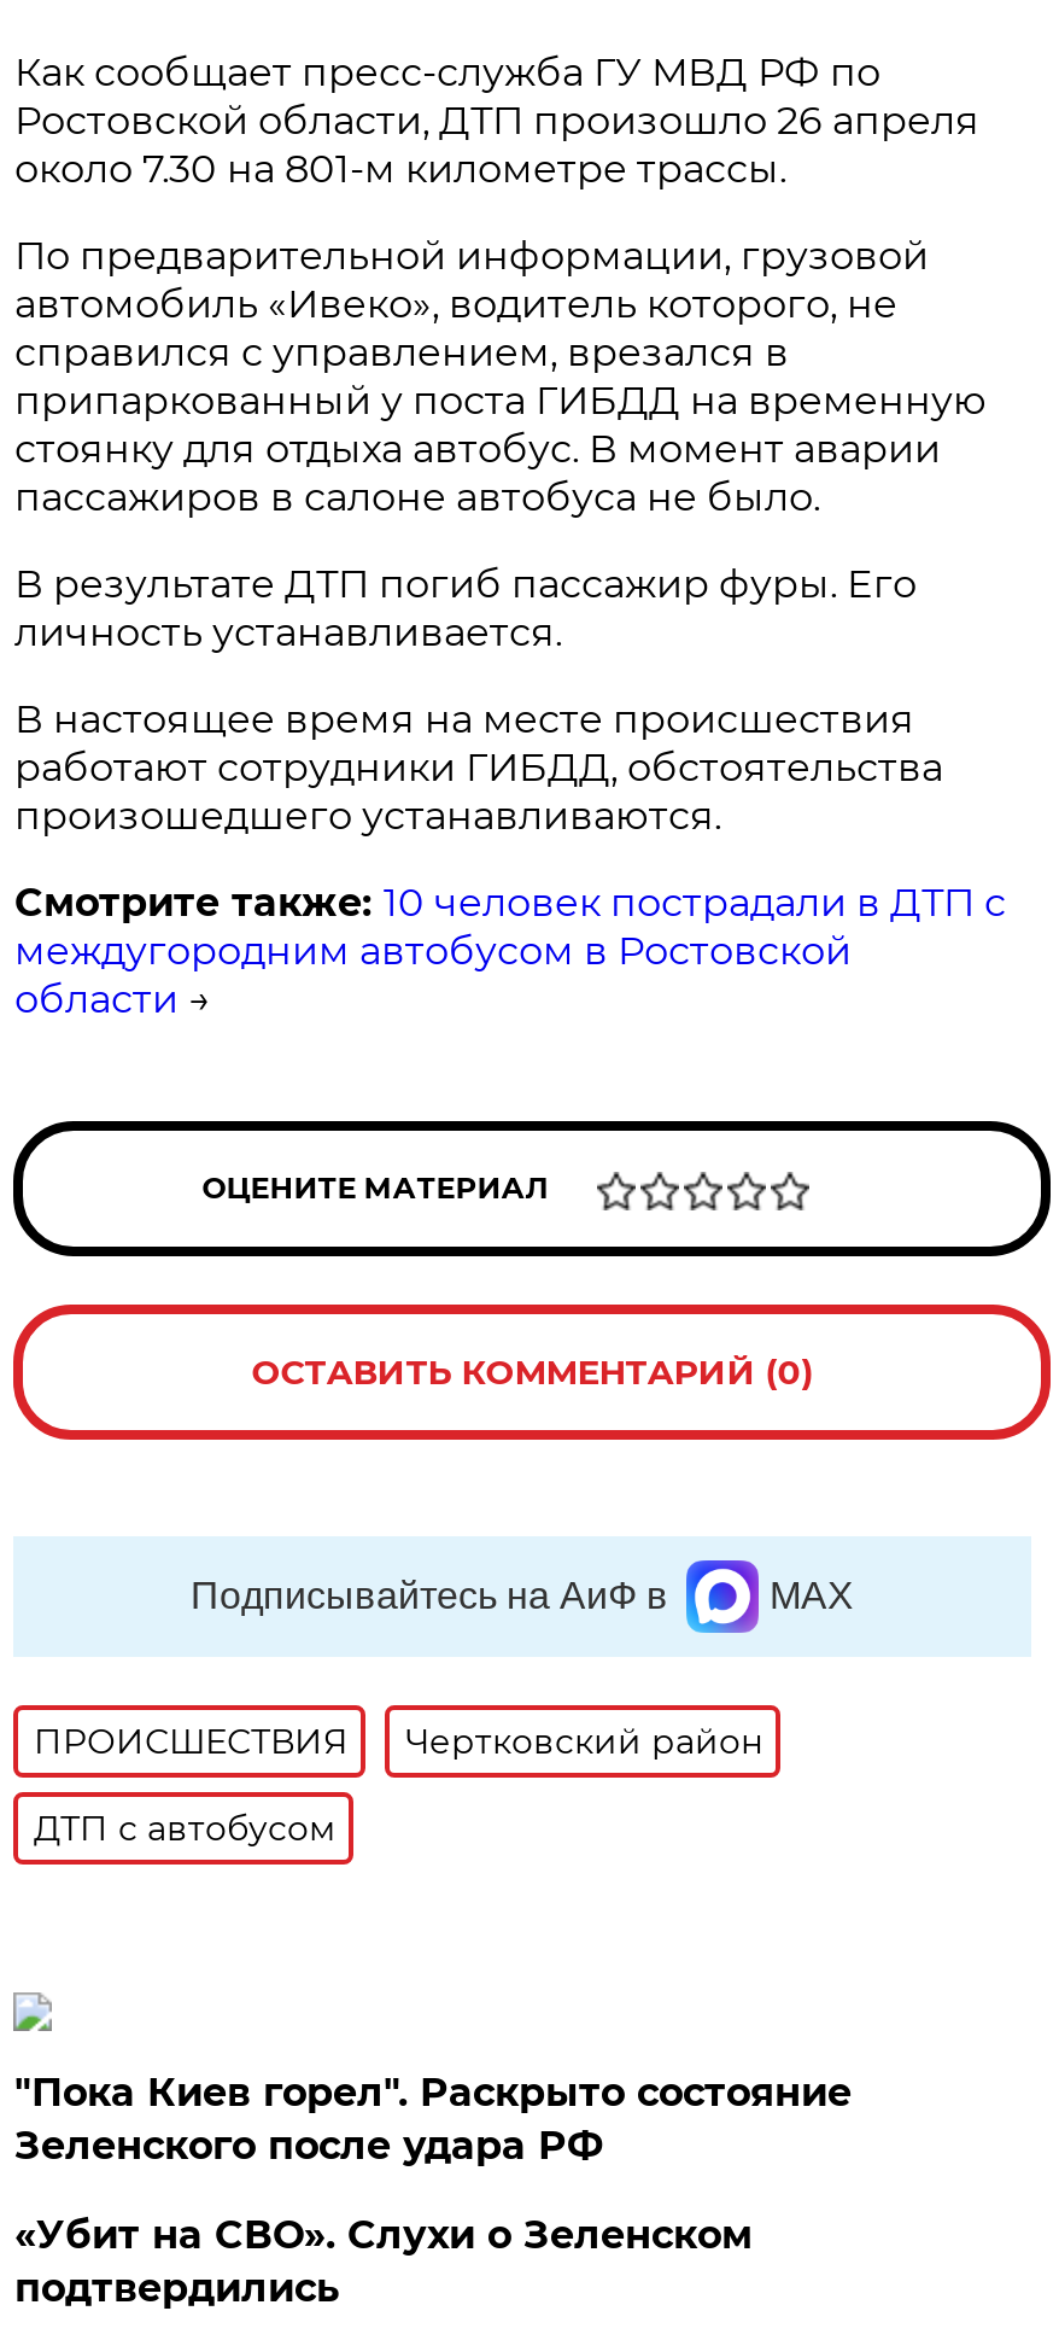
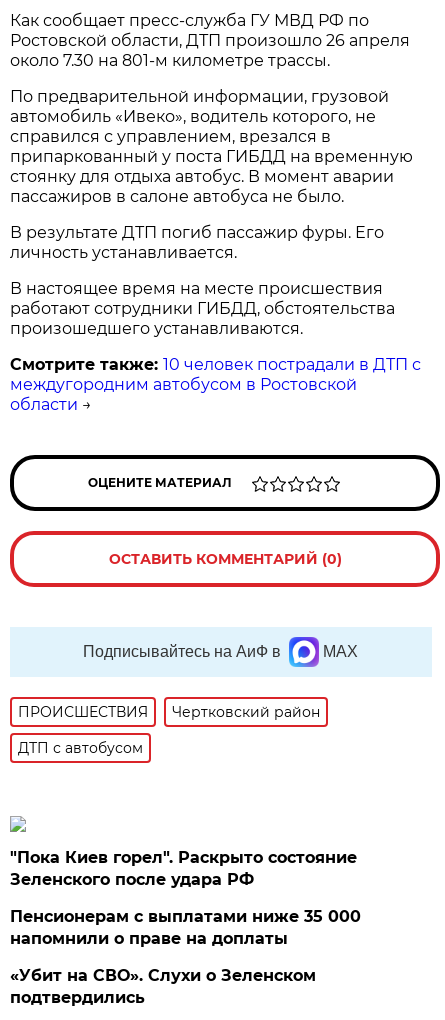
+ Пенсионерам с выплатами ниже 35 000
+ напомнили о праве на доплаты
